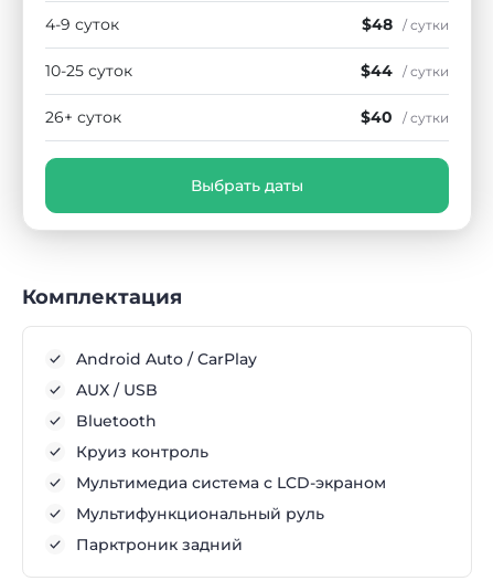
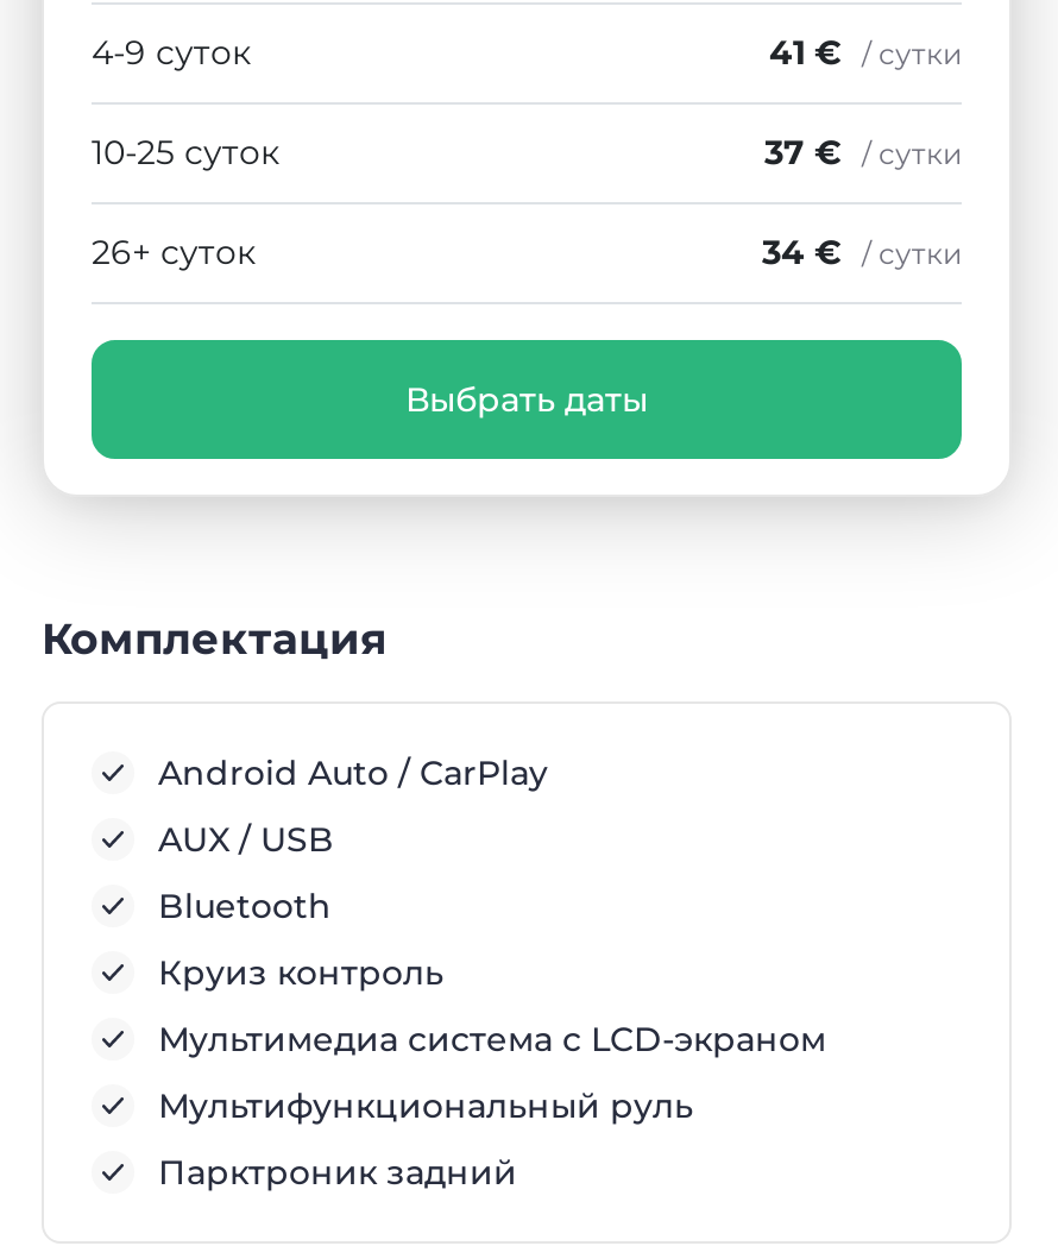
- $48 / сутки
+ 41 € / сутки

- $44 / сутки
+ 37 € / сутки

- $40 / сутки
+ 34 € / сутки
